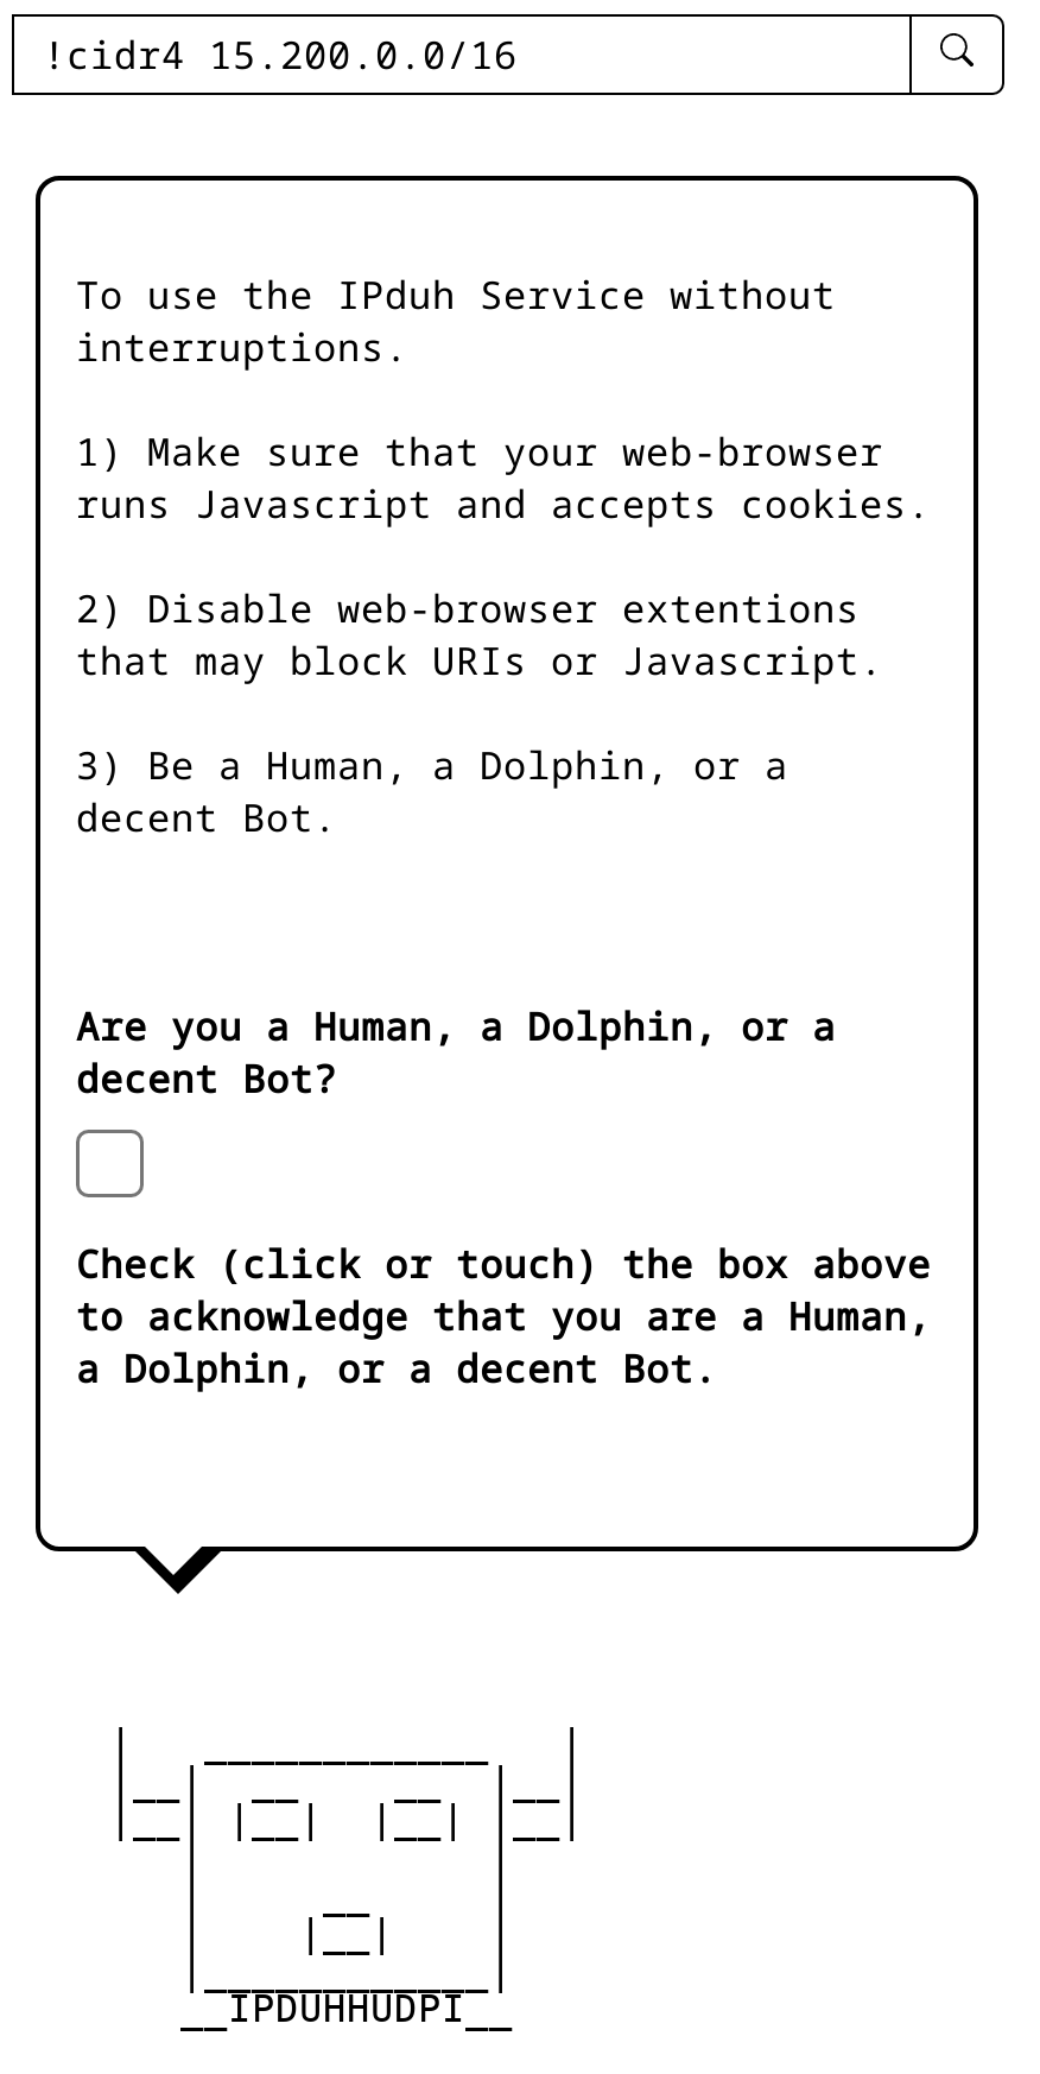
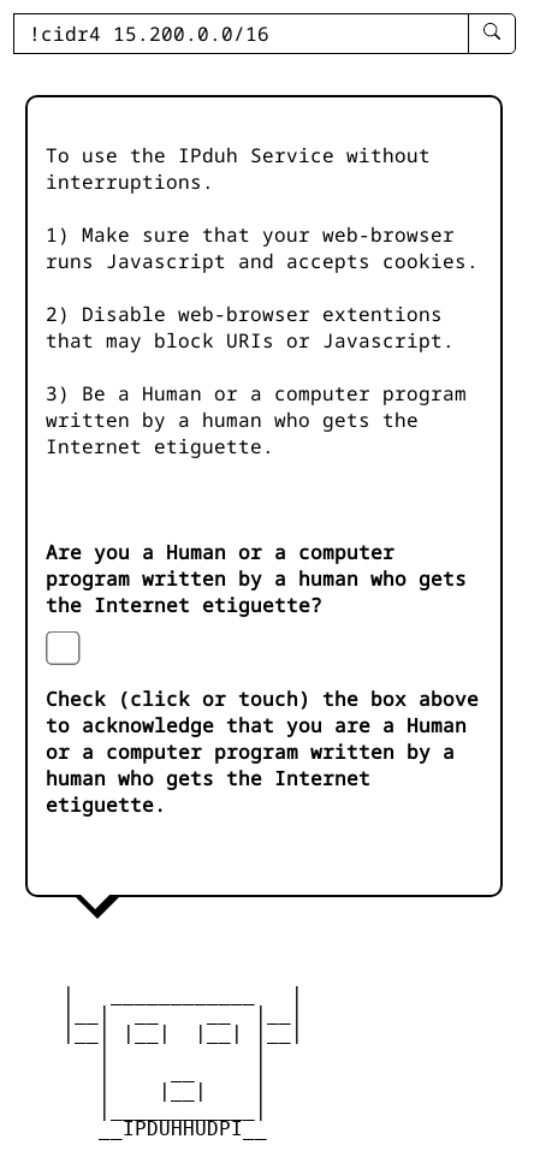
- 3) Be a Human, a Dolphin, or a
- decent Bot.
+ 3) Be a Human or a computer program
+ written by a human who gets the
+ Internet etiguette.

- Are you a Human, a Dolphin, or a
- decent Bot?
+ Are you a Human or a computer
+ program written by a human who gets
+ the Internet etiguette?

- to acknowledge that you are a Human,
- a Dolphin, or a decent Bot.
+ to acknowledge that you are a Human
+ or a computer program written by a
+ human who gets the Internet
+ etiguette.
